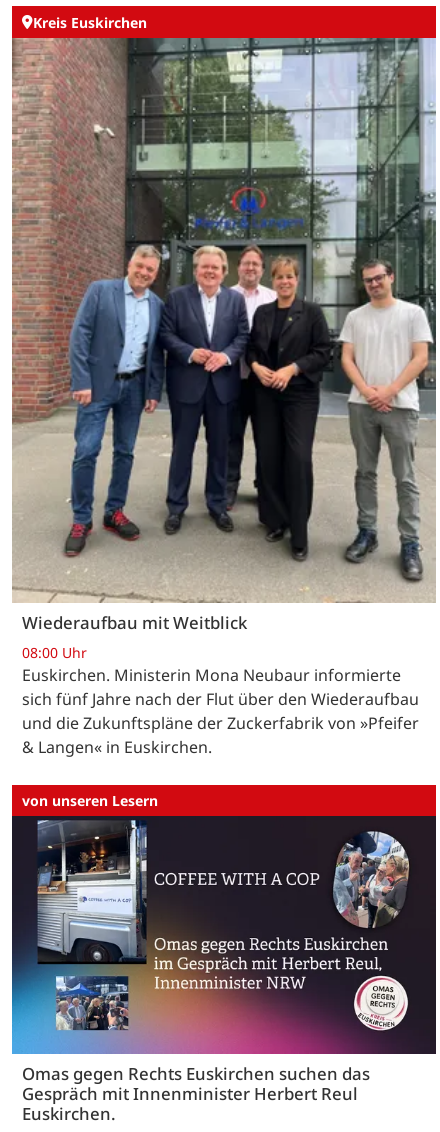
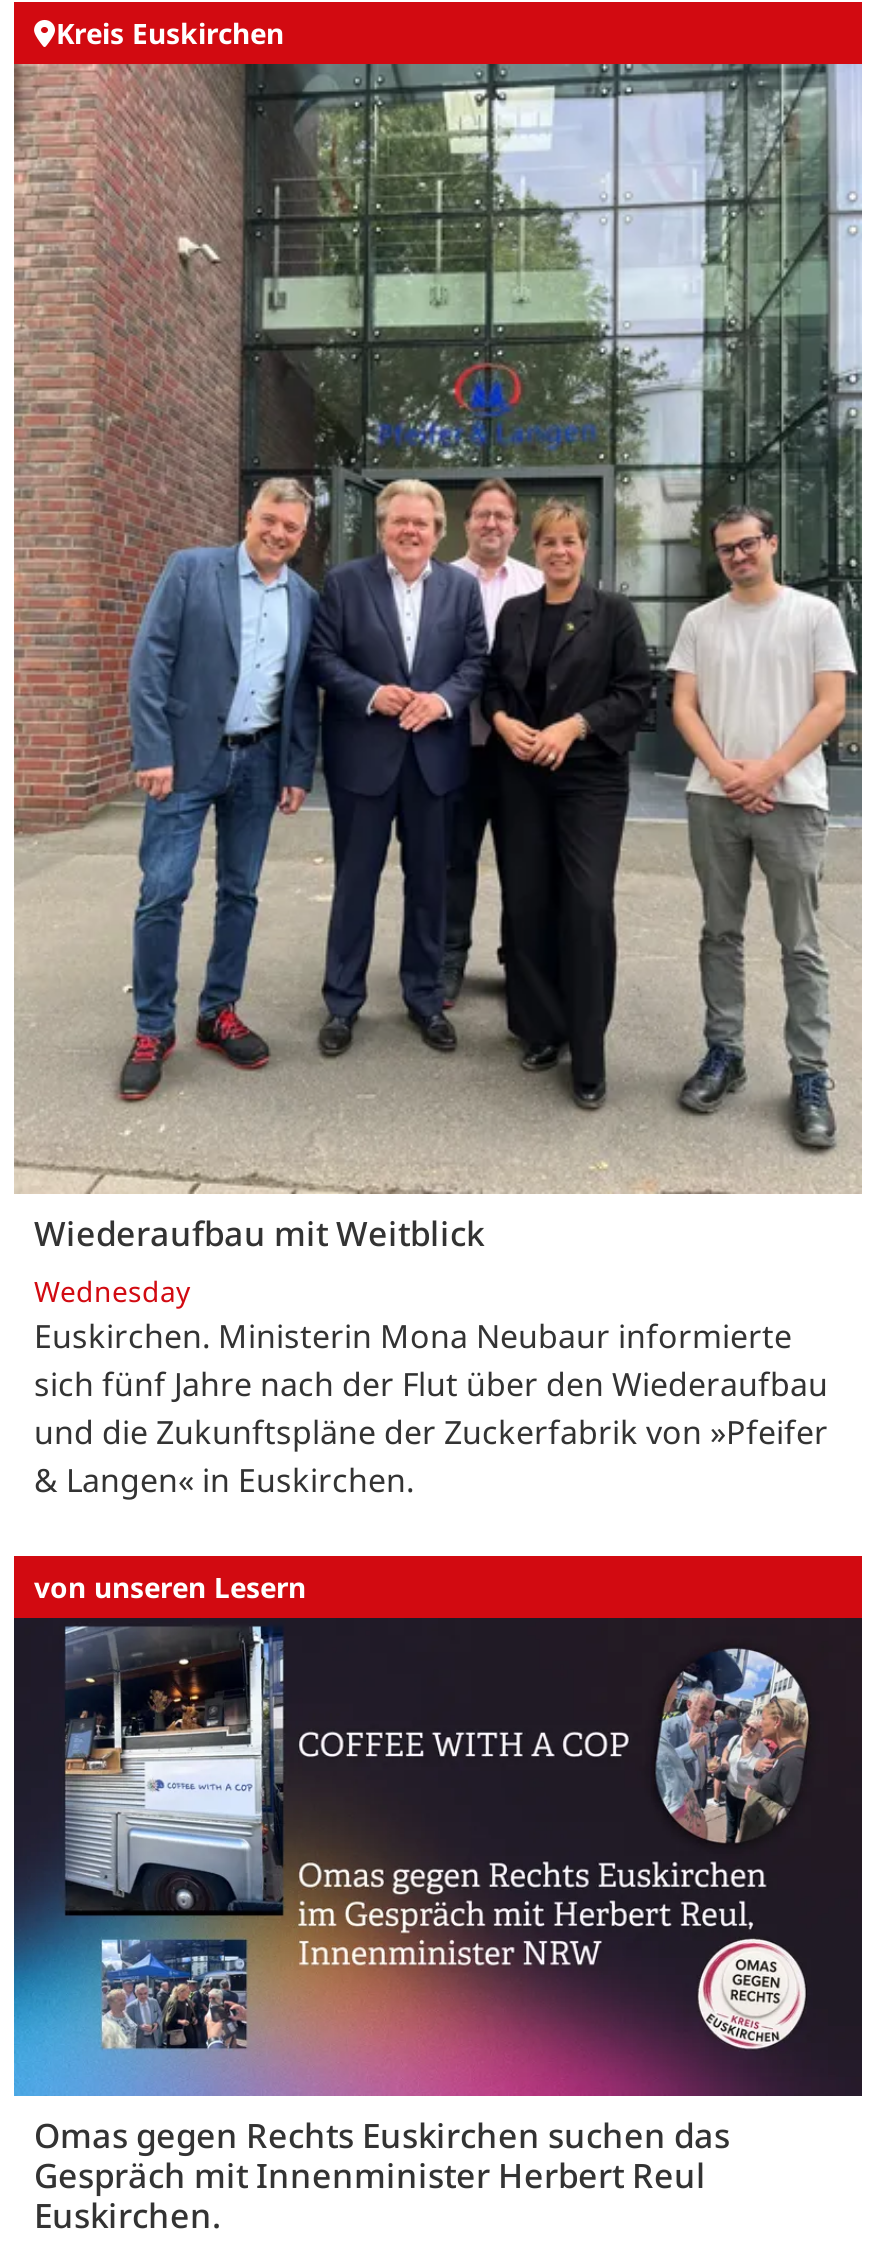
- 08:00 Uhr
+ Wednesday
